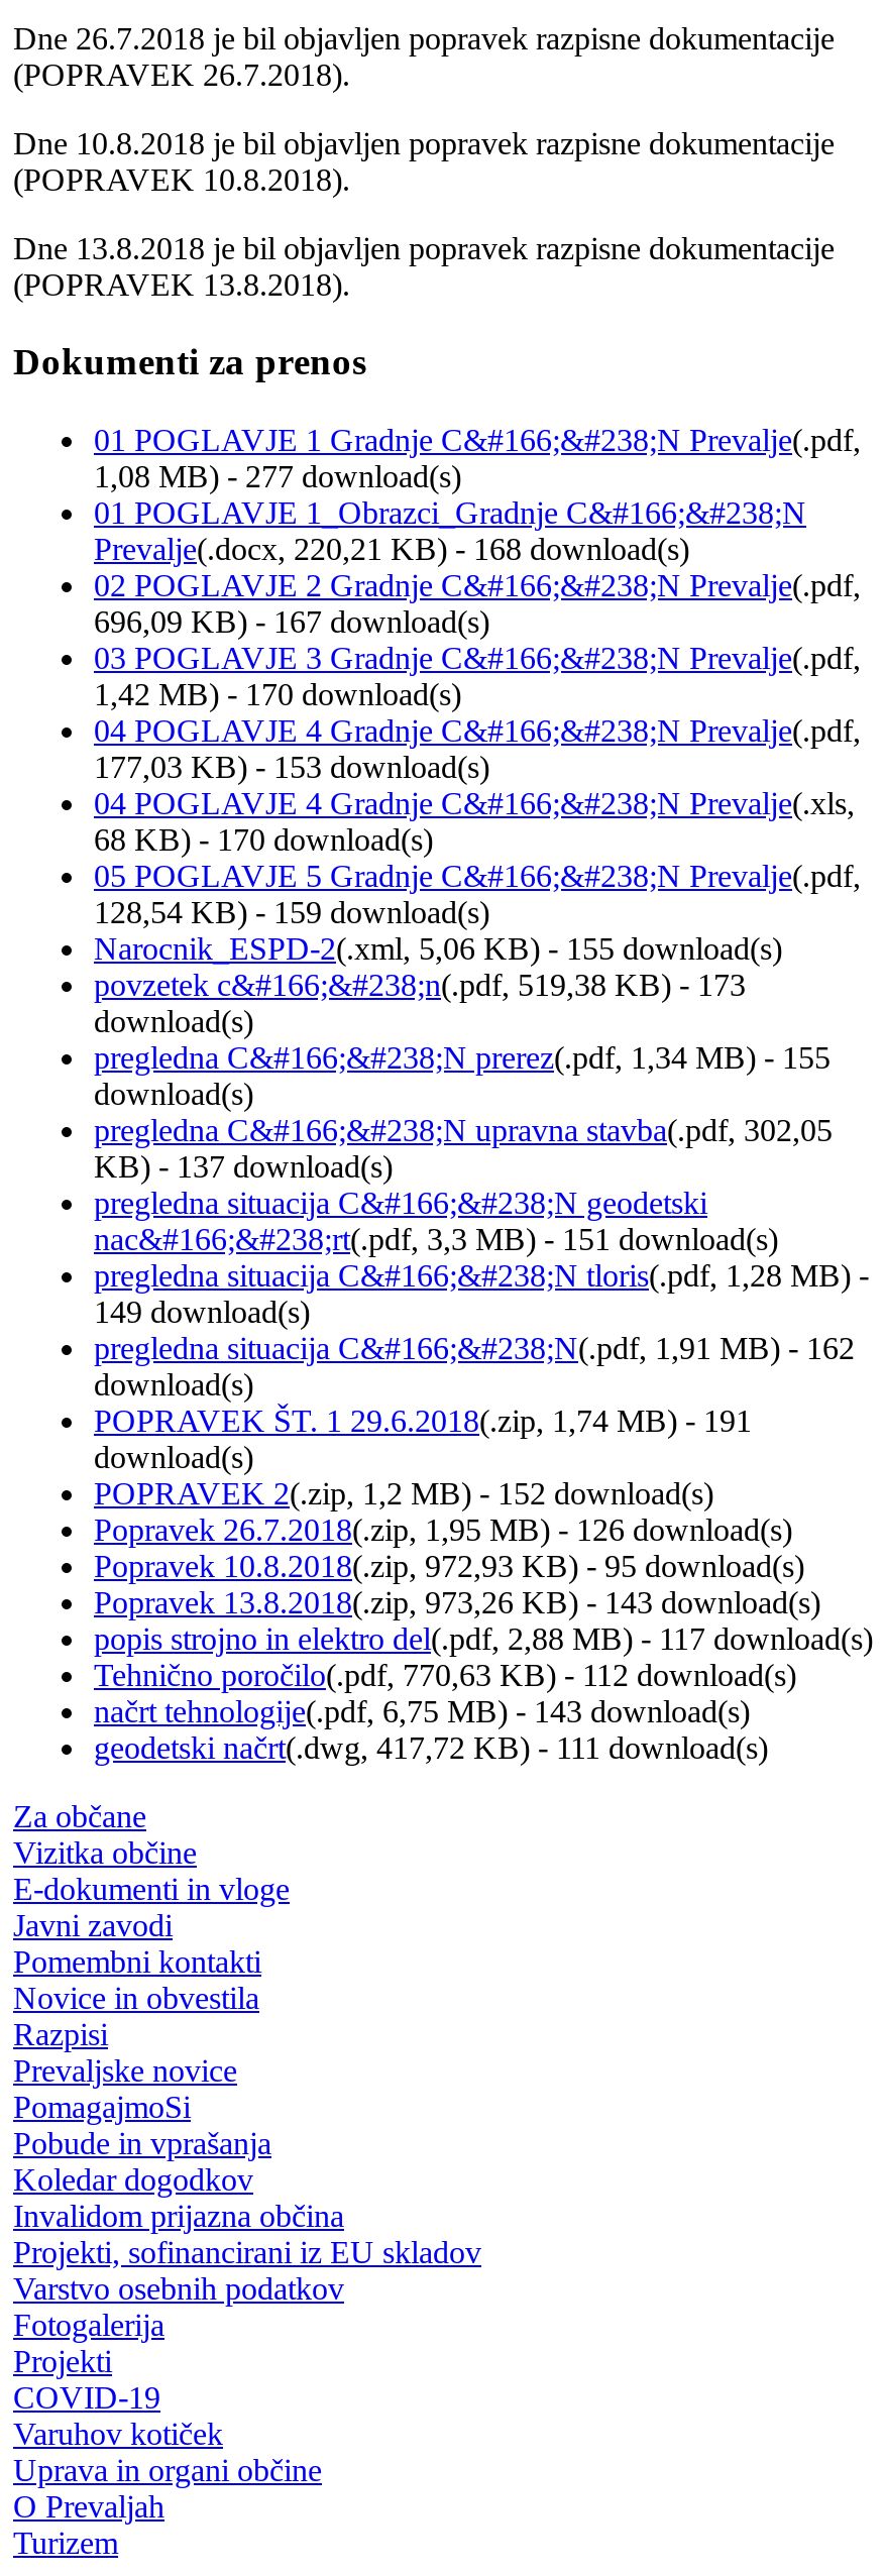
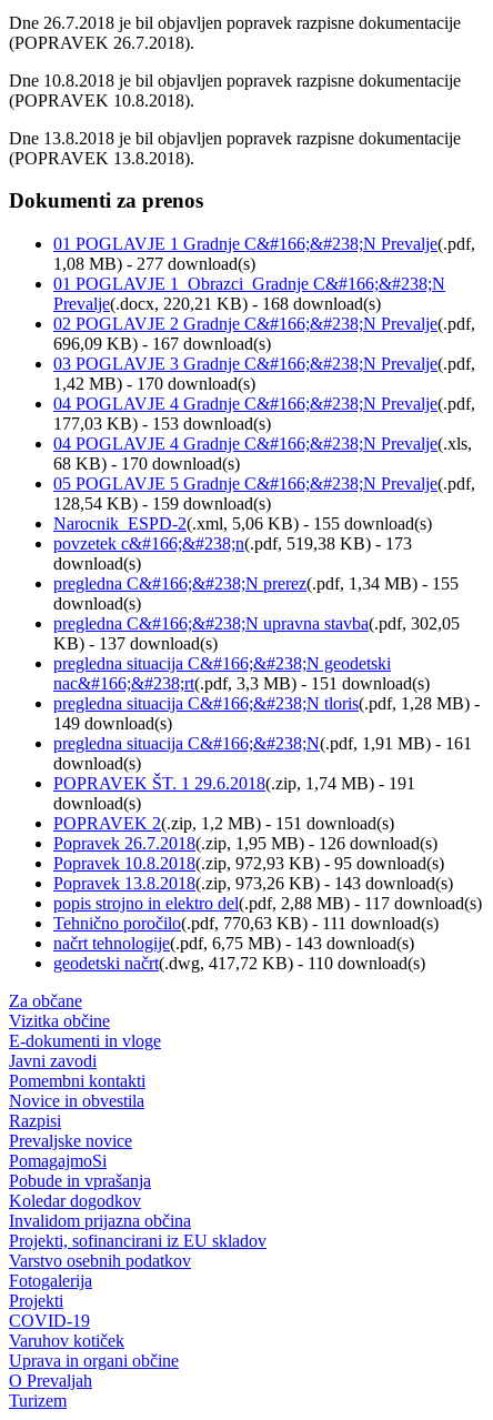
- pregledna situacija C&#166;&#238;N(.pdf, 1,91 MB) - 162
+ pregledna situacija C&#166;&#238;N(.pdf, 1,91 MB) - 161

- POPRAVEK 2(.zip, 1,2 MB) - 152 download(s)
+ POPRAVEK 2(.zip, 1,2 MB) - 151 download(s)

- Tehnično poročilo(.pdf, 770,63 KB) - 112 download(s)
+ Tehnično poročilo(.pdf, 770,63 KB) - 111 download(s)

- geodetski načrt(.dwg, 417,72 KB) - 111 download(s)
+ geodetski načrt(.dwg, 417,72 KB) - 110 download(s)
